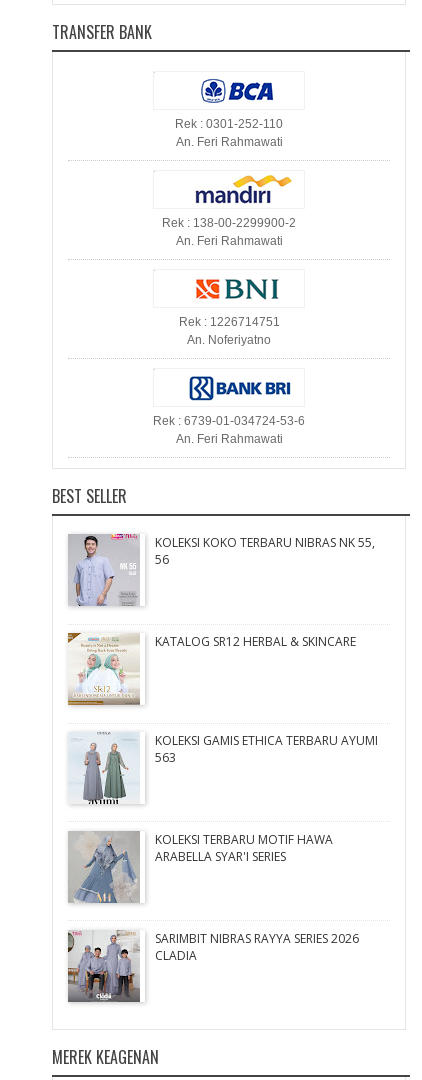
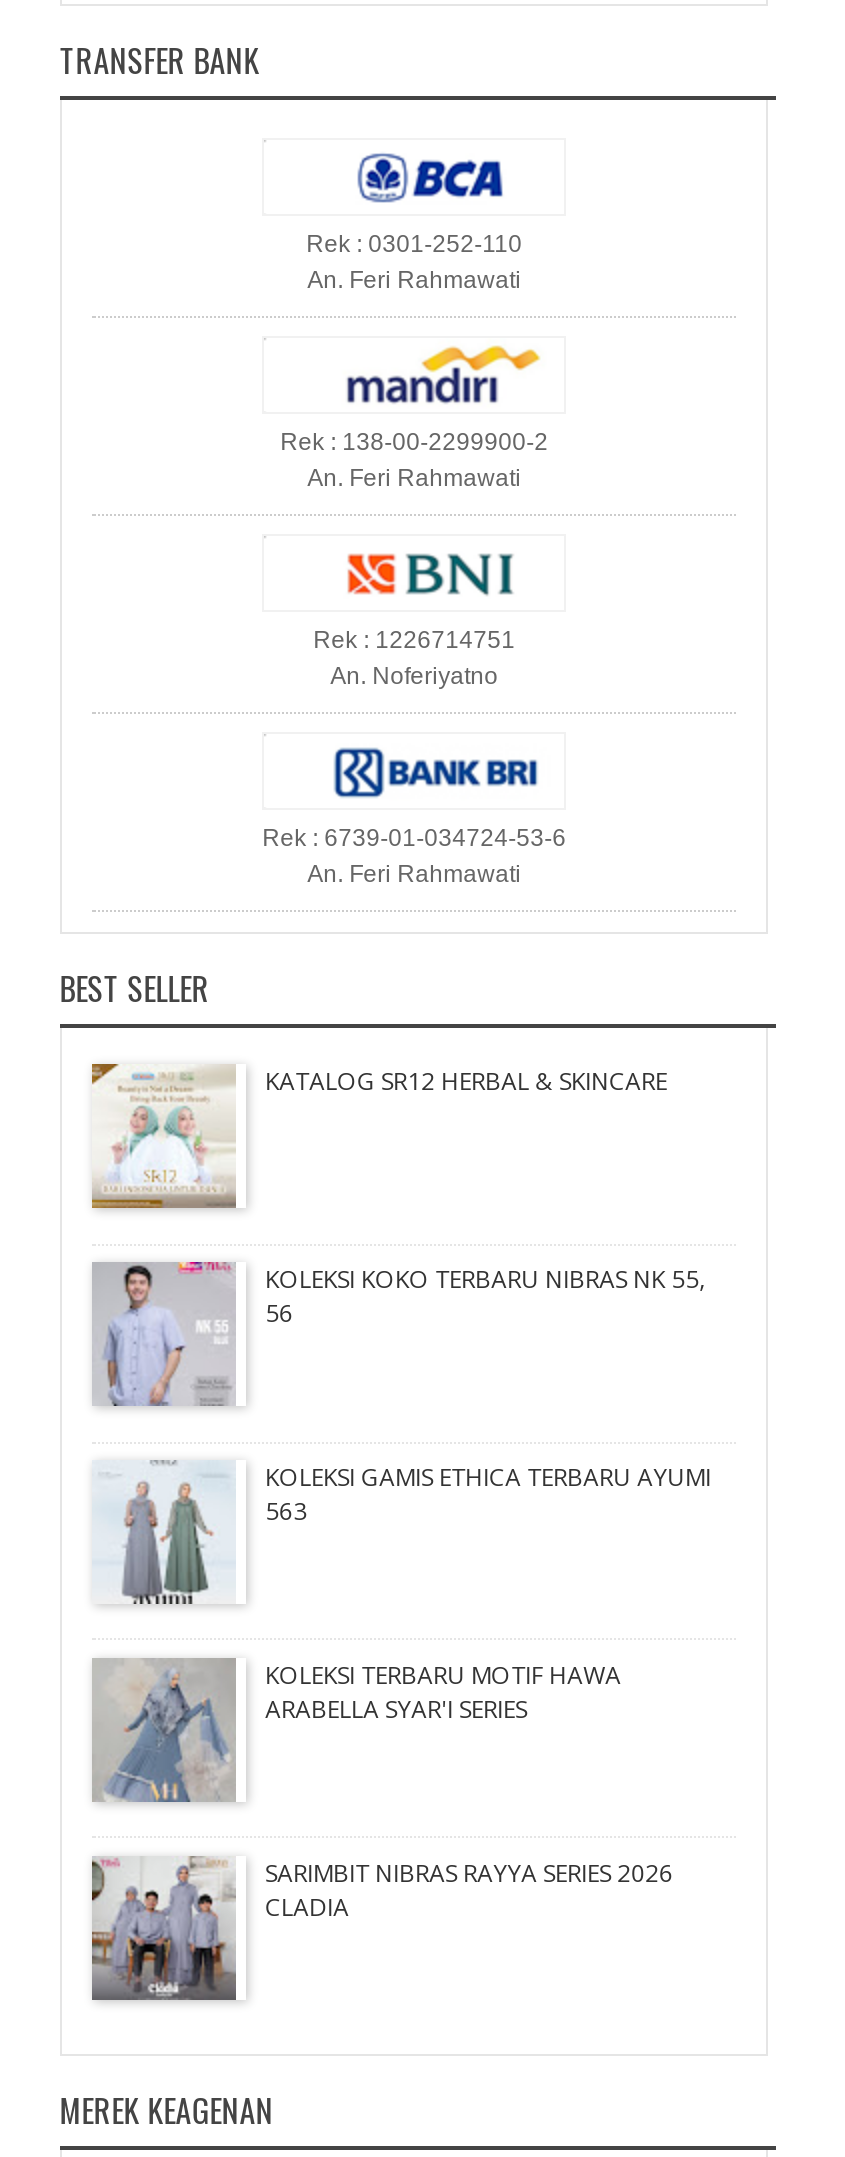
moved down: [image] | KOLEKSI KOKO TERBARU NIBRAS NK 55, | 56

moved up: [image] | KATALOG SR12 HERBAL & SKINCARE
